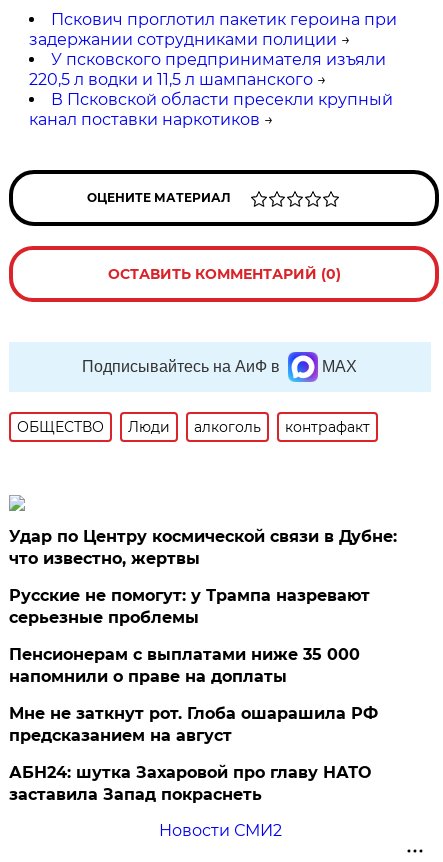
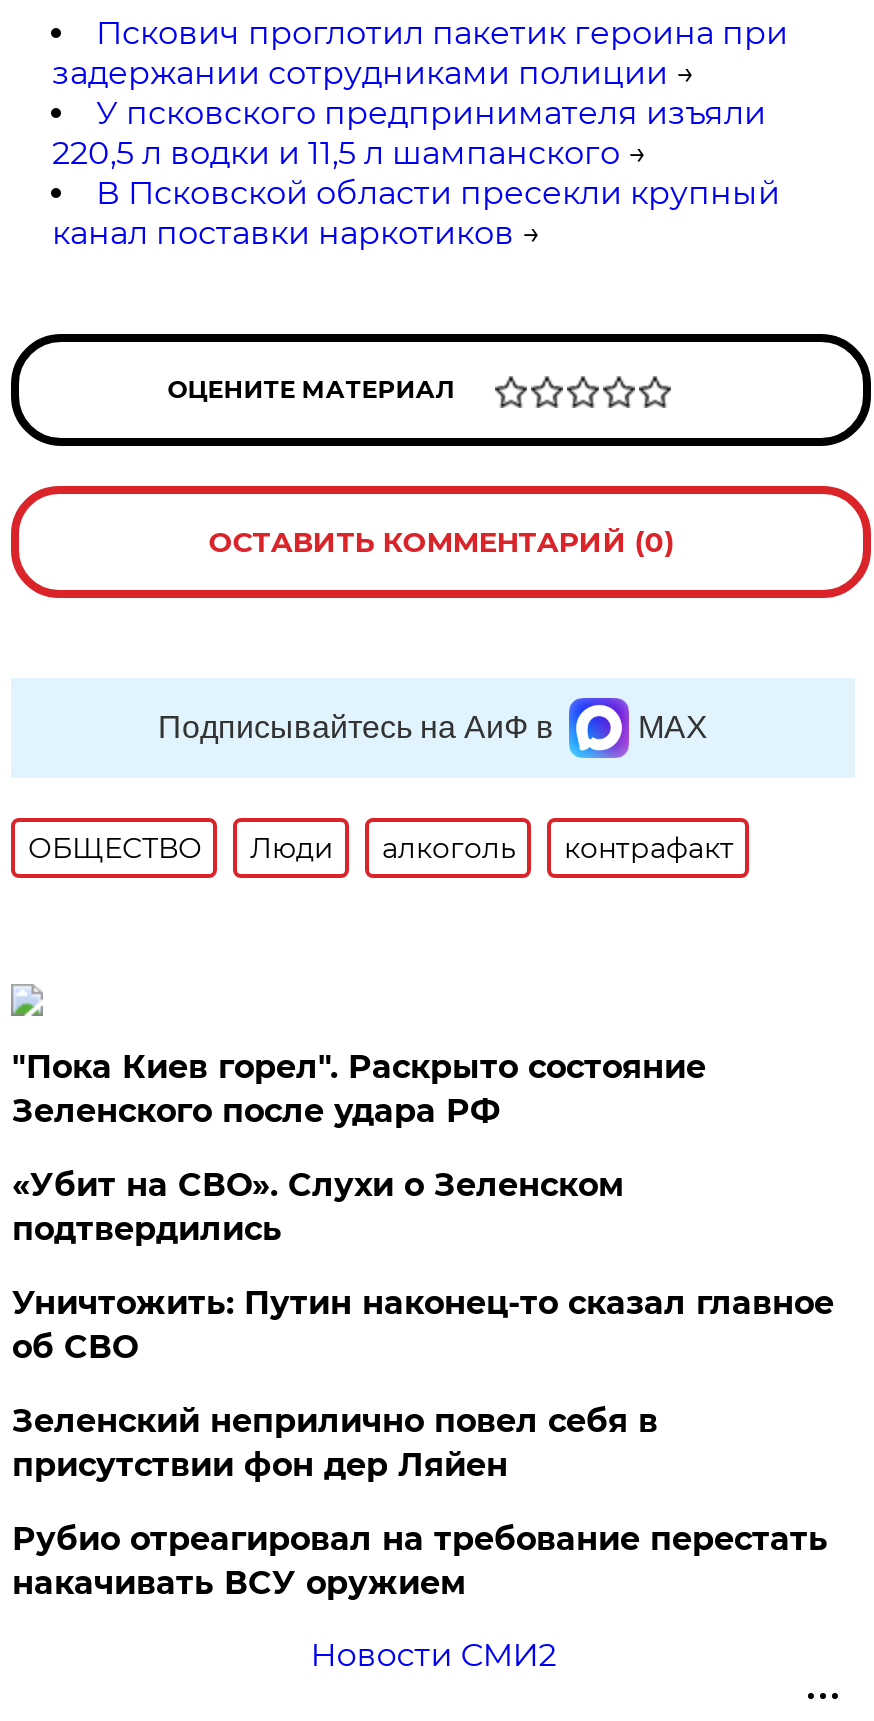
- Удар по Центру космической связи в Дубне:
- что известно, жертвы
+ "Пока Киев горел". Раскрыто состояние
+ Зеленского после удара РФ

- Русские не помогут: у Трампа назревают
- серьезные проблемы
+ «Убит на СВО». Слухи о Зеленском
+ подтвердились

- Пенсионерам с выплатами ниже 35 000
- напомнили о праве на доплаты
+ Уничтожить: Путин наконец-то сказал главное
+ об СВО

- Мне не заткнут рот. Глоба ошарашила РФ
- предсказанием на август
+ Зеленский неприлично повел cебя в
+ присутствии фон дер Ляйен

- АБН24: шутка Захаровой про главу НАТО
- заставила Запад покраснеть
+ Рубио отреагировал на требование перестать
+ накачивать ВСУ оружием
